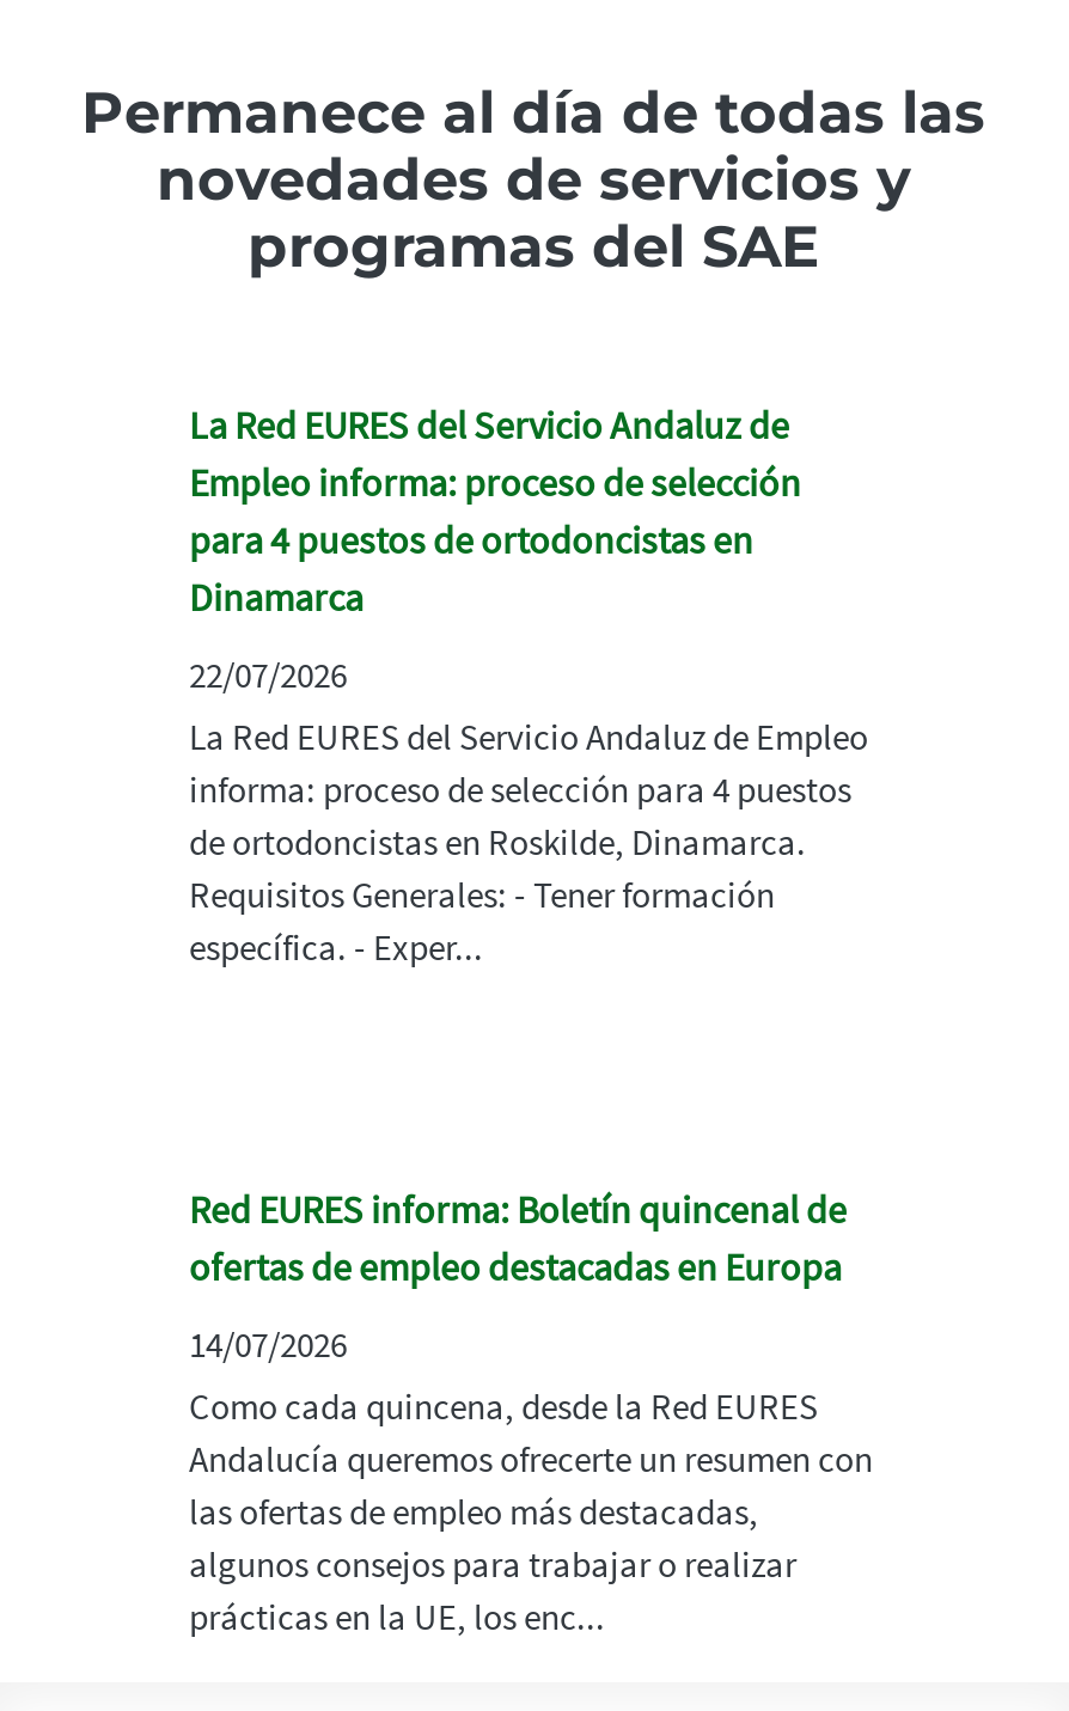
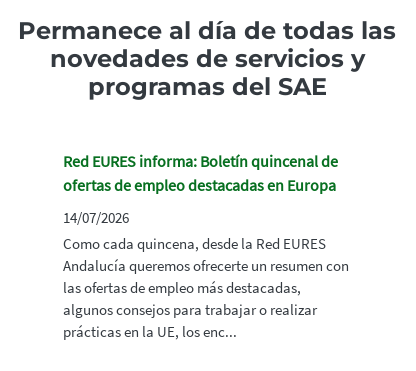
- La Red EURES del Servicio Andaluz de
- Empleo informa: proceso de selección
- para 4 puestos de ortodoncistas en
- Dinamarca
- 22/07/2026
- La Red EURES del Servicio Andaluz de Empleo
- informa: proceso de selección para 4 puestos
- de ortodoncistas en Roskilde, Dinamarca.
- Requisitos Generales: - Tener formación
- específica. - Exper...
